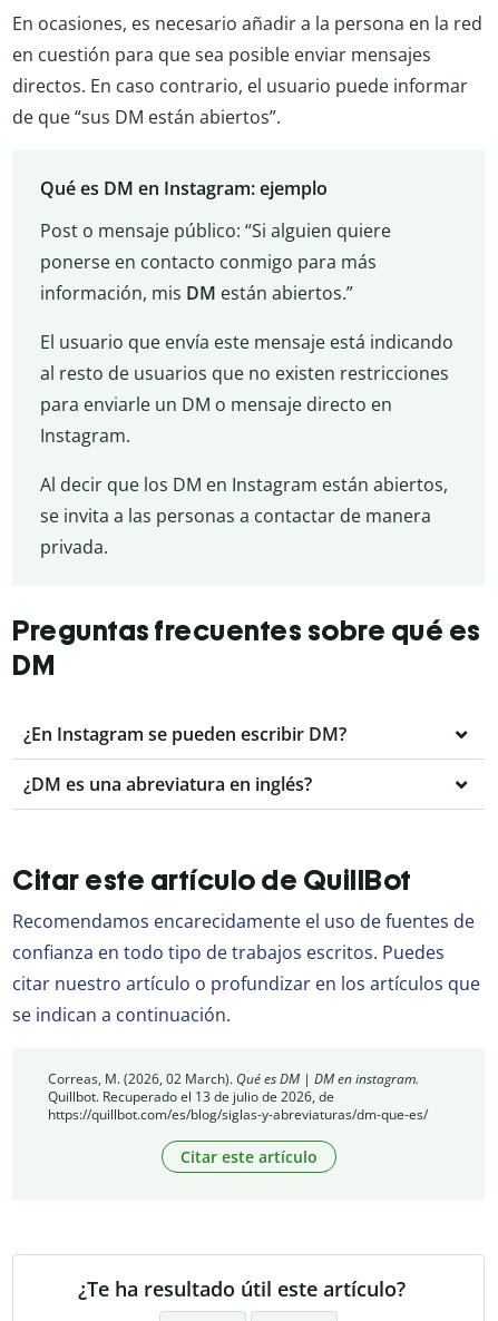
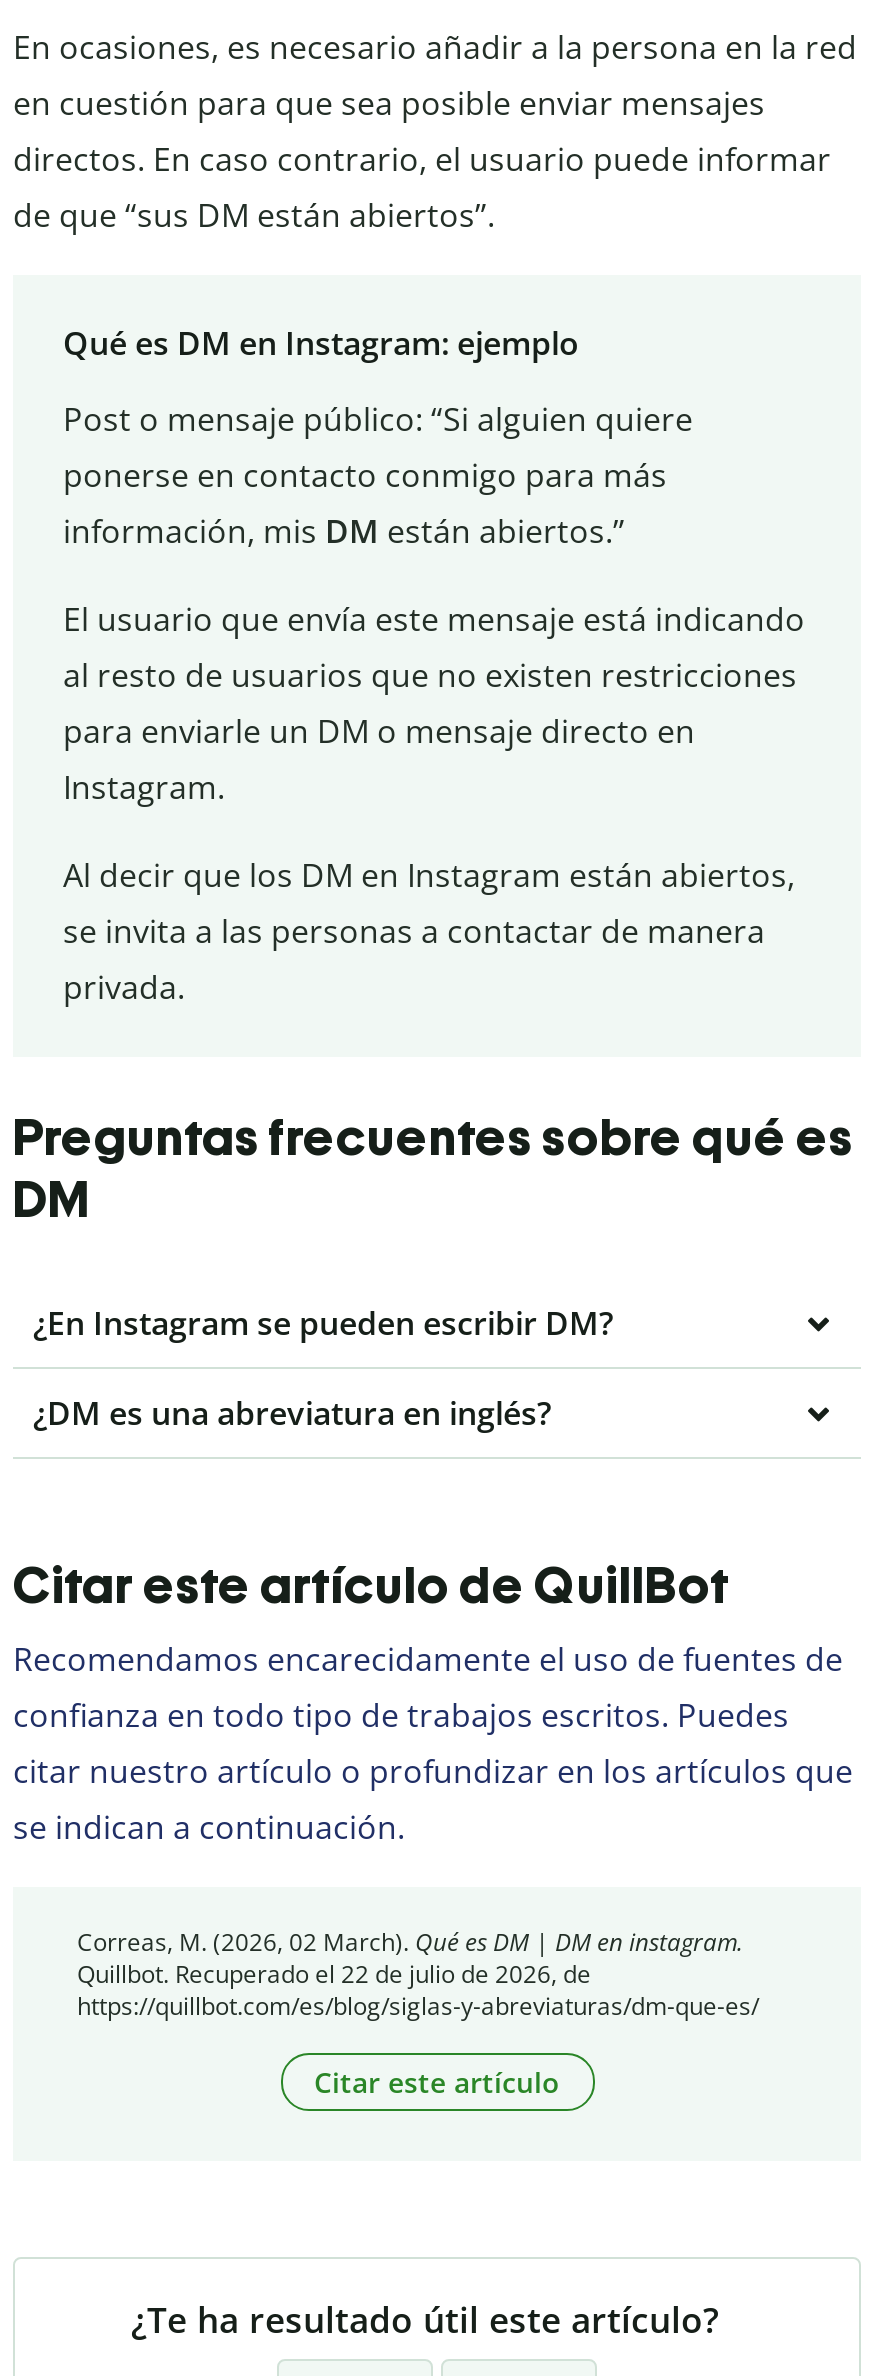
- Quillbot. Recuperado el 13 de julio de 2026, de
+ Quillbot. Recuperado el 22 de julio de 2026, de
